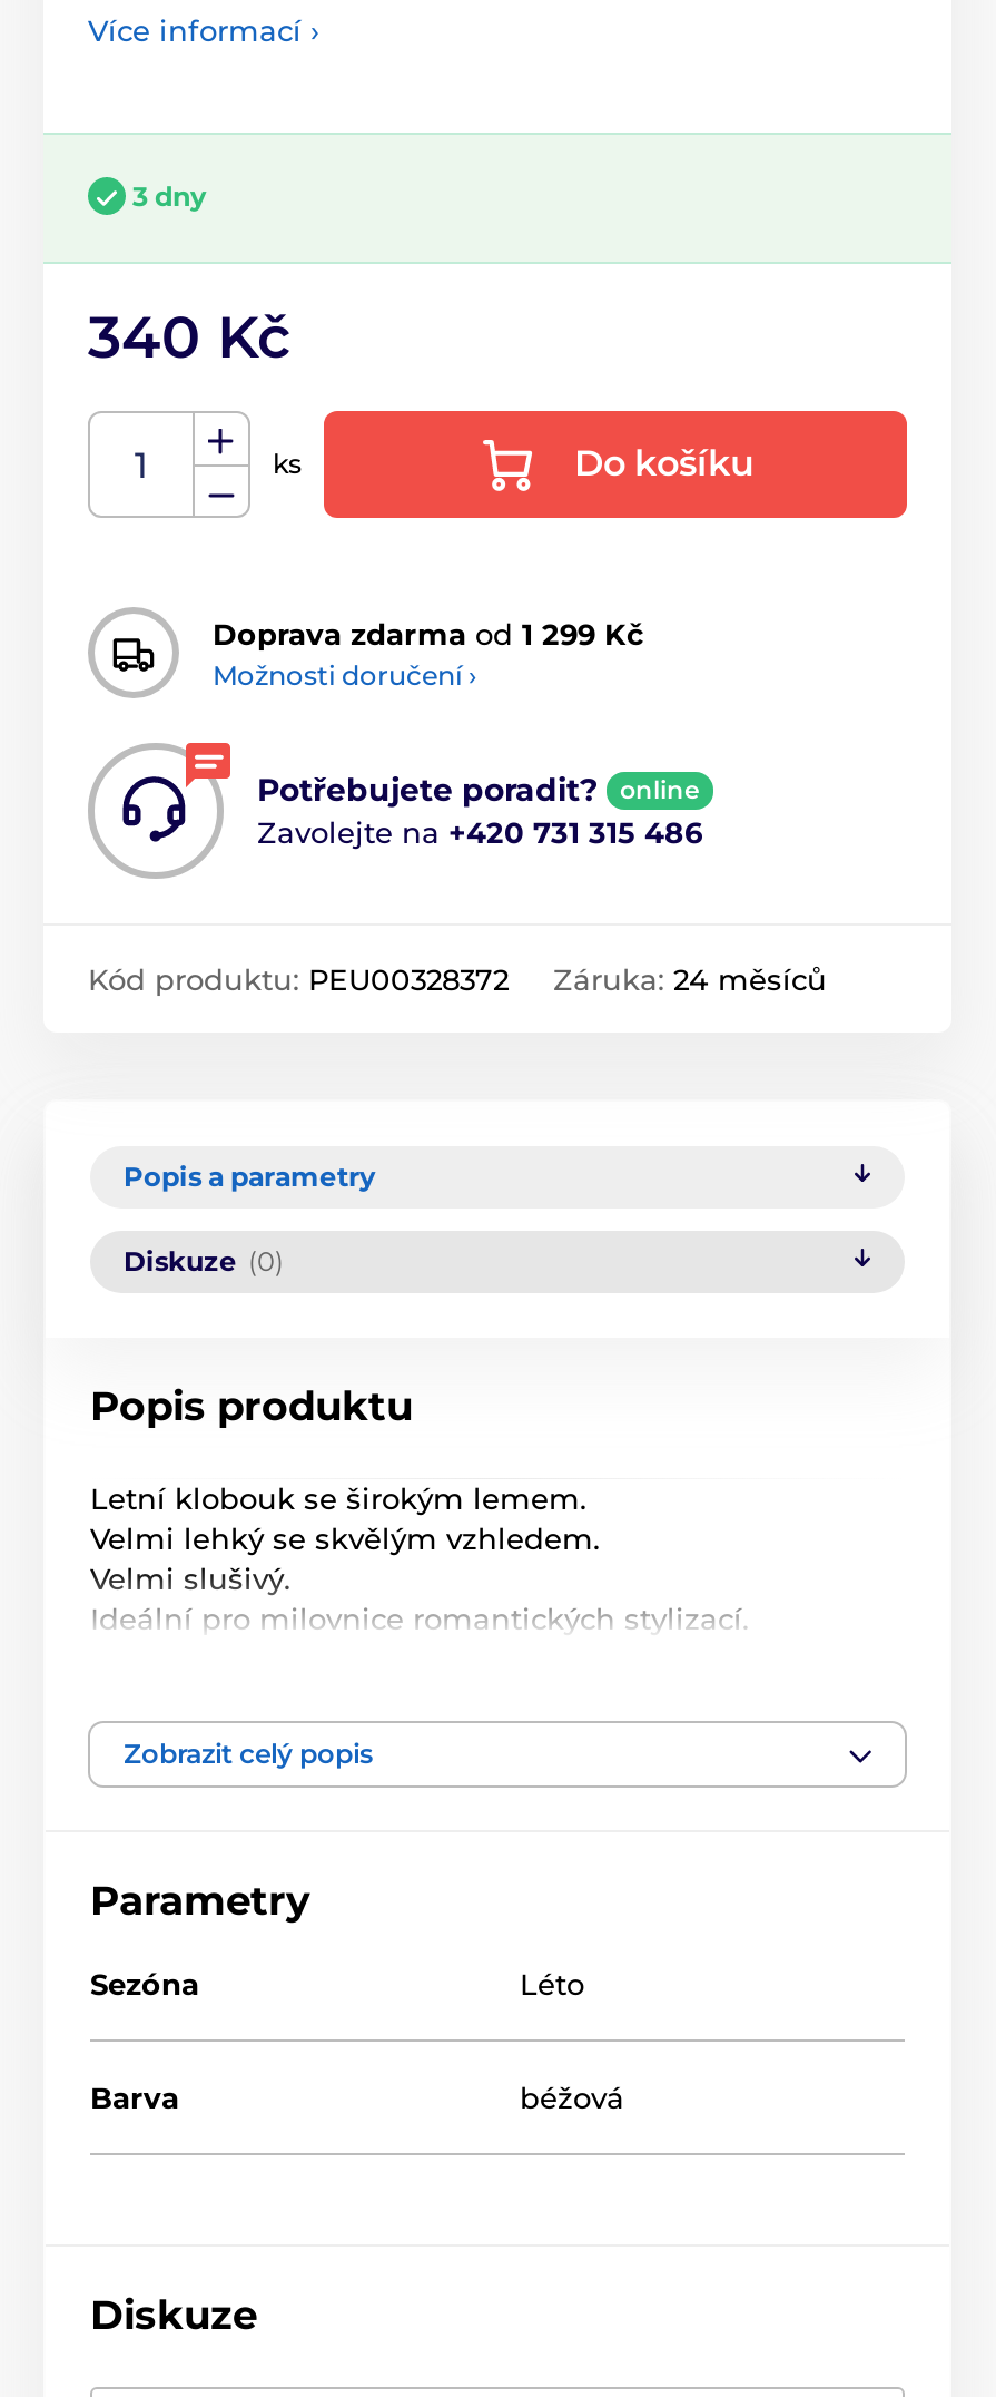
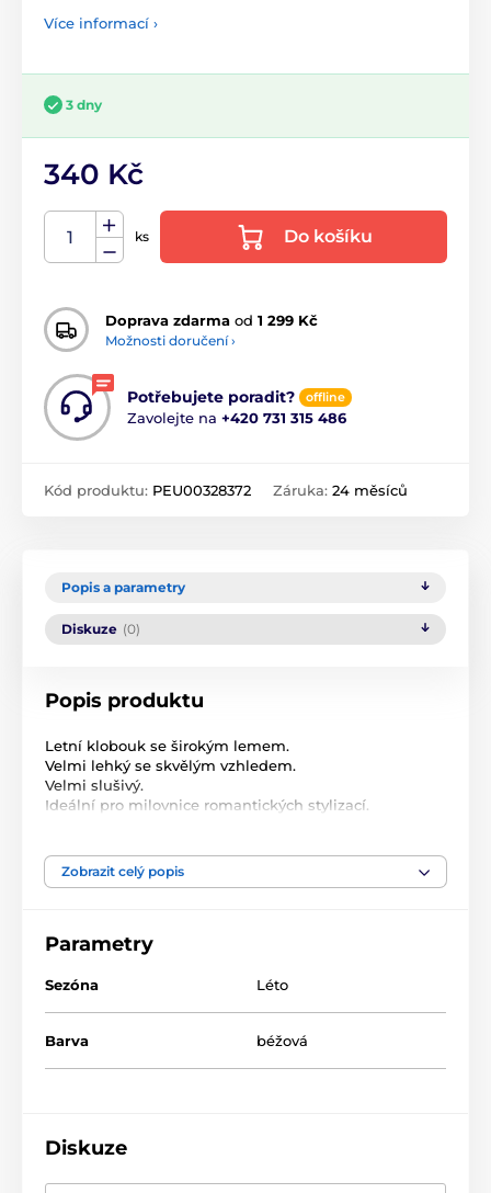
- online
+ offline
